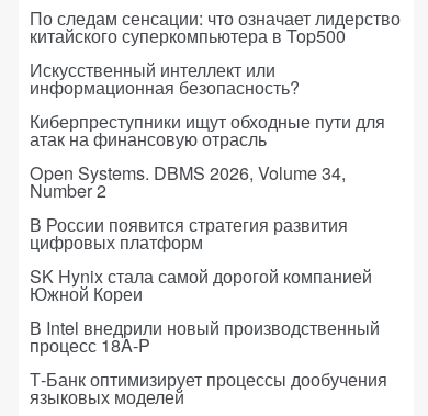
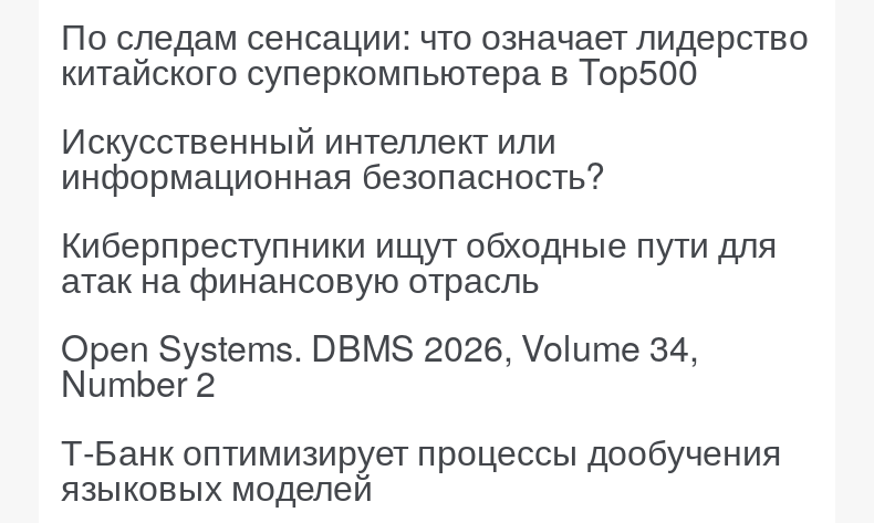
- В России появится стратегия развития
- цифровых платформ
- SK Hynix стала самой дорогой компанией
- Южной Кореи
- В Intel внедрили новый производственный
- процесс 18A-P
